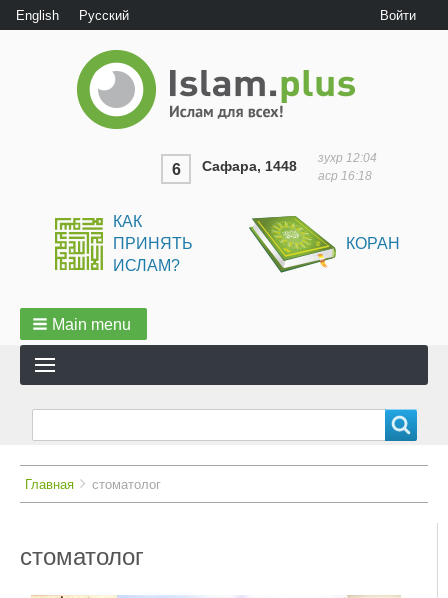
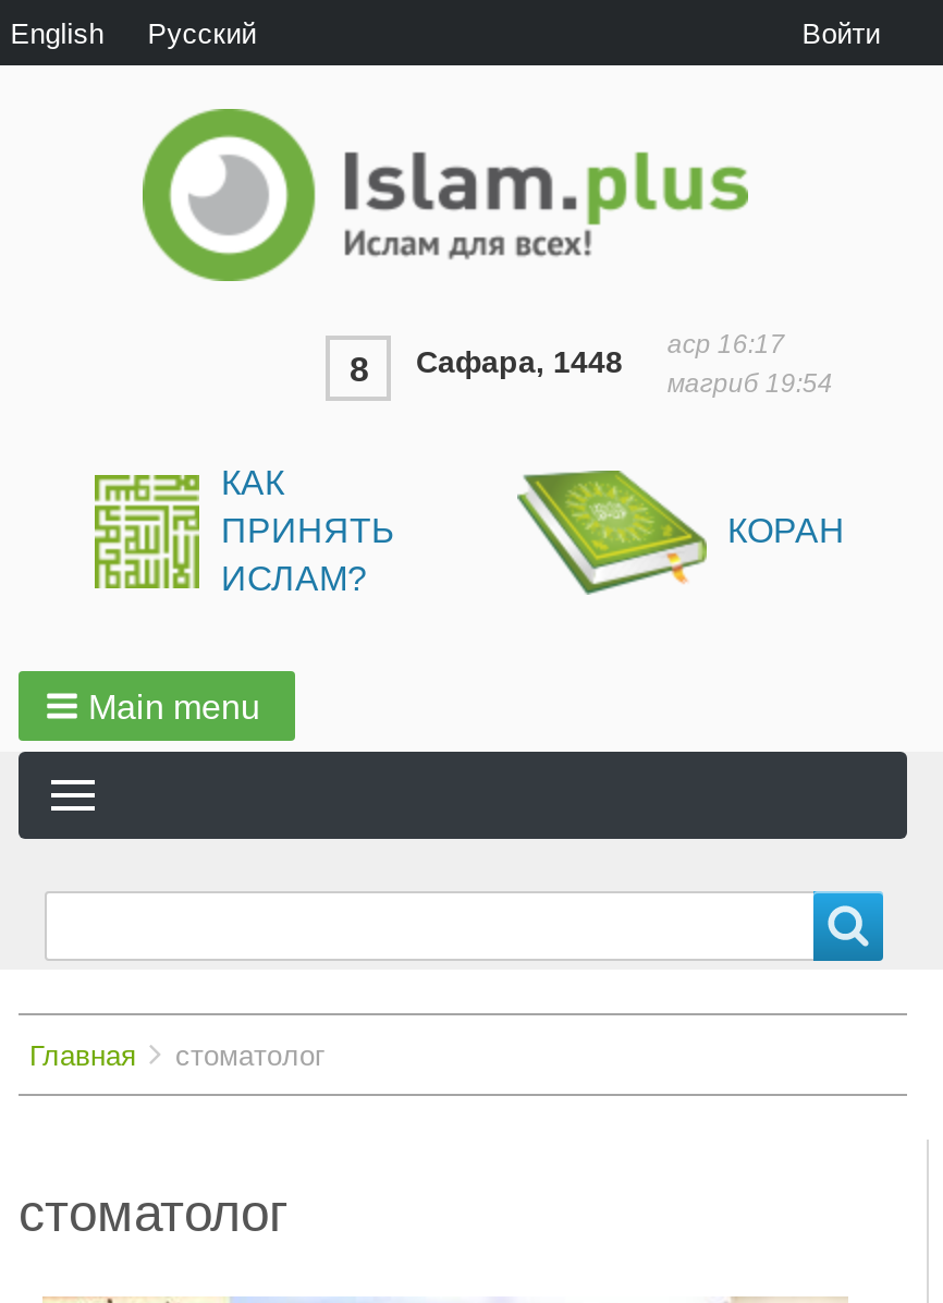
- зухр 12:04
- аср 16:18
+ аср 16:17
+ магриб 19:54

- 6 Сафара, 1448
+ 8 Сафара, 1448
